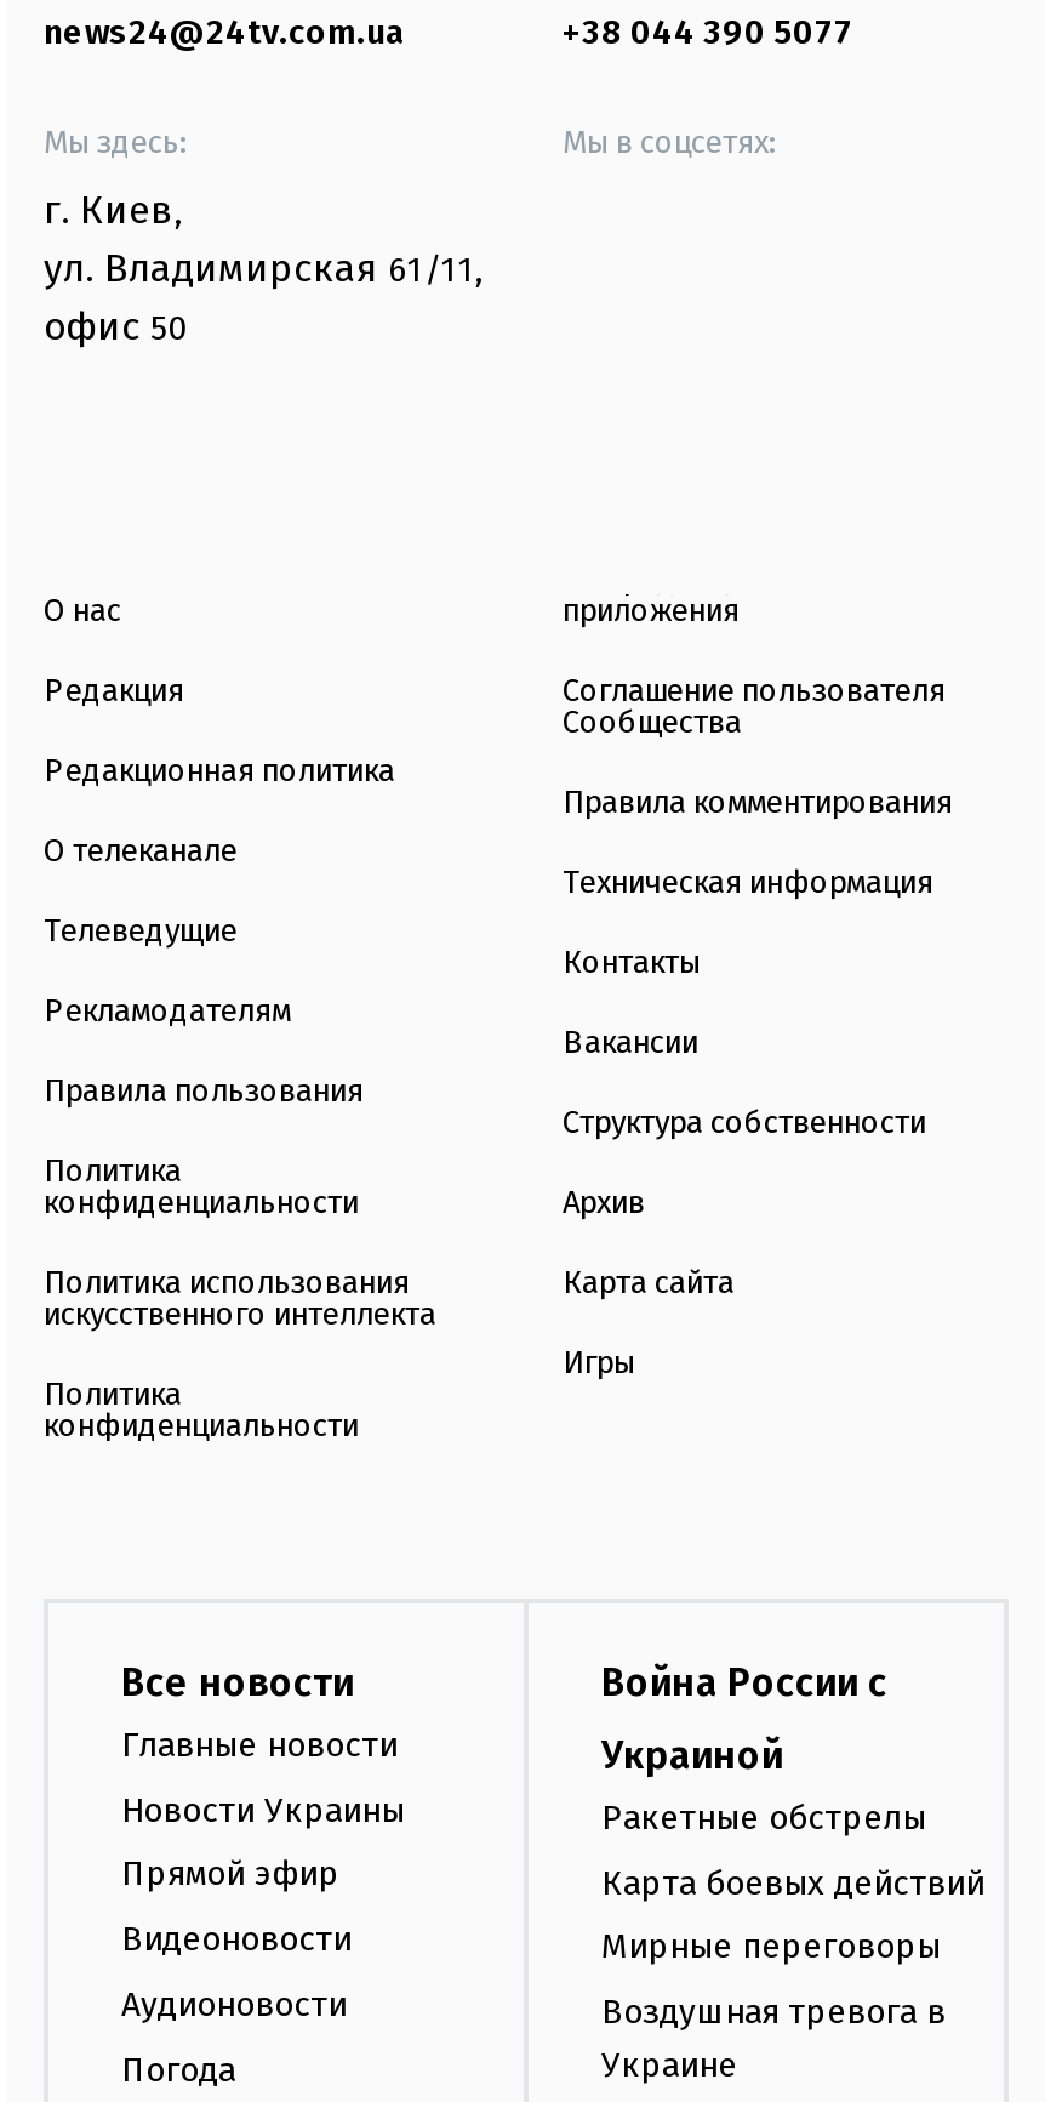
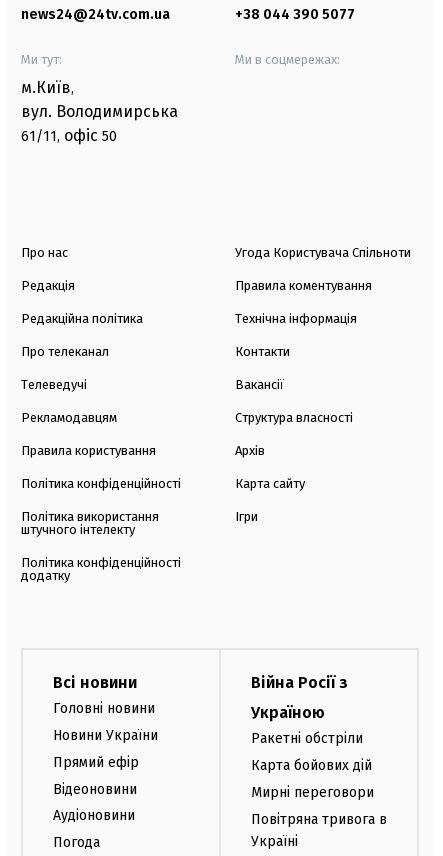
- Мы здесь:
- г. Киев,
- ул. Владимирская 61/11,
- офис 50
+ Ми тут:
+ м.Київ,
+ вул. Володимирська
+ 61/11, офіс 50

- Мы в соцсетях:
+ Ми в соцмережах:

- О нас
- Редакция
- Редакционная политика
- О телеканале
- Телеведущие
- Рекламодателям
- Правила пользования
- Политика
- конфиденциальности
- Политика использования
- искусственного интеллекта
- Политика
- конфиденциальности
+ Про нас
+ Редакція
+ Редакційна політика
+ Про телеканал
+ Телеведучі
+ Рекламодавцям
+ Правила користування
+ Політика конфіденційності
+ Політика використання
+ штучного інтелекту
+ Політика конфіденційності
+ додатку

- приложения
- Соглашение пользователя
- Сообщества
- Правила комментирования
- Техническая информация
- Контакты
- Вакансии
- Структура собственности
- Архив
- Карта сайта
- Игры
+ Угода Користувача Спільноти
+ Правила коментування
+ Технічна інформація
+ Контакти
+ Вакансії
+ Структура власності
+ Архів
+ Карта сайту
+ Ігри

- Все новости
- Главные новости
- Новости Украины
- Прямой эфир
- Видеоновости
- Аудионовости
+ Всі новини
+ Головні новини
+ Новини України
+ Прямий ефір
+ Відеоновини
+ Аудіоновини

- Война России с
+ Війна Росії з

- Украиной
- Ракетные обстрелы
+ Україною
+ Ракетні обстріли

- Карта боевых действий
+ Карта бойових дій

- Мирные переговоры
+ Мирні переговори

- Воздушная тревога в
- Украине
+ Повітряна тривога в
+ Україні
